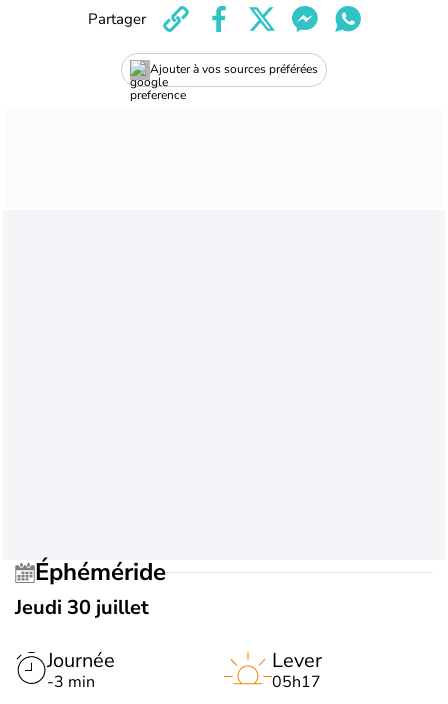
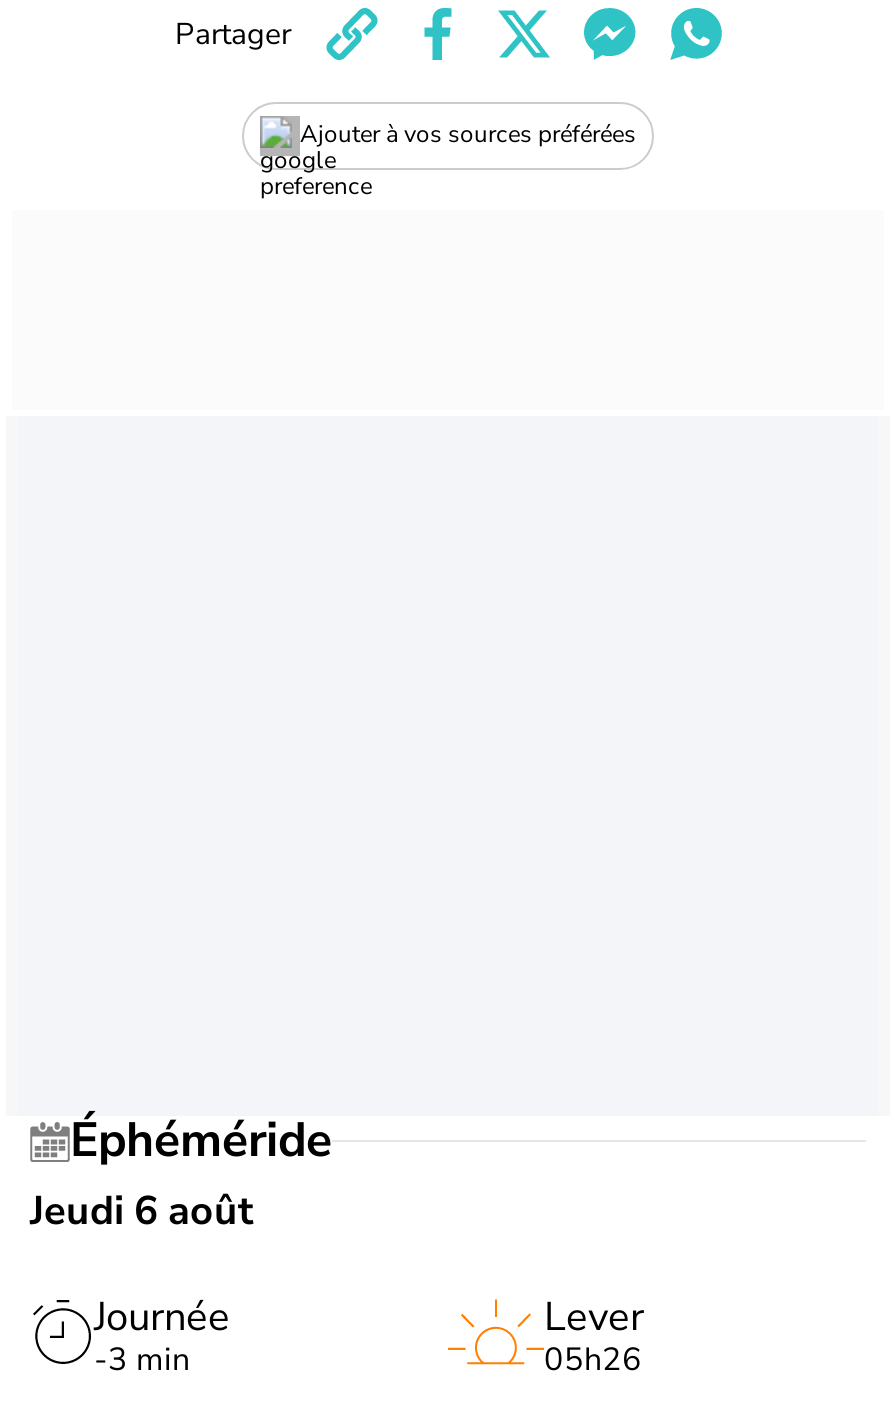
- Jeudi 30 juillet
+ Jeudi 6 août

- 05h17
+ 05h26
